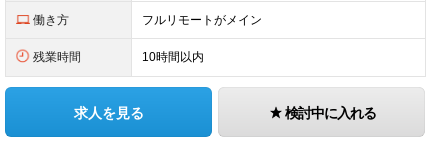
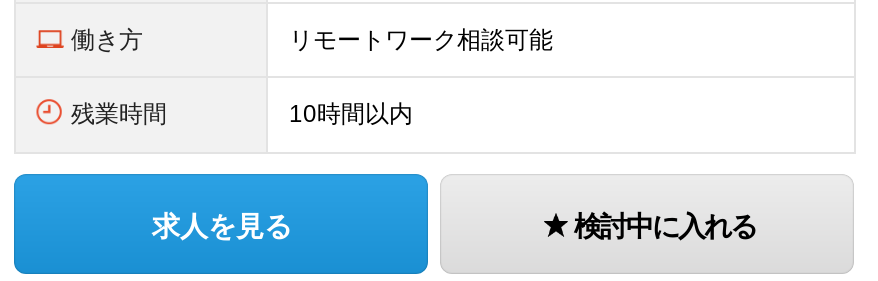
- フルリモートがメイン
+ リモートワーク相談可能
